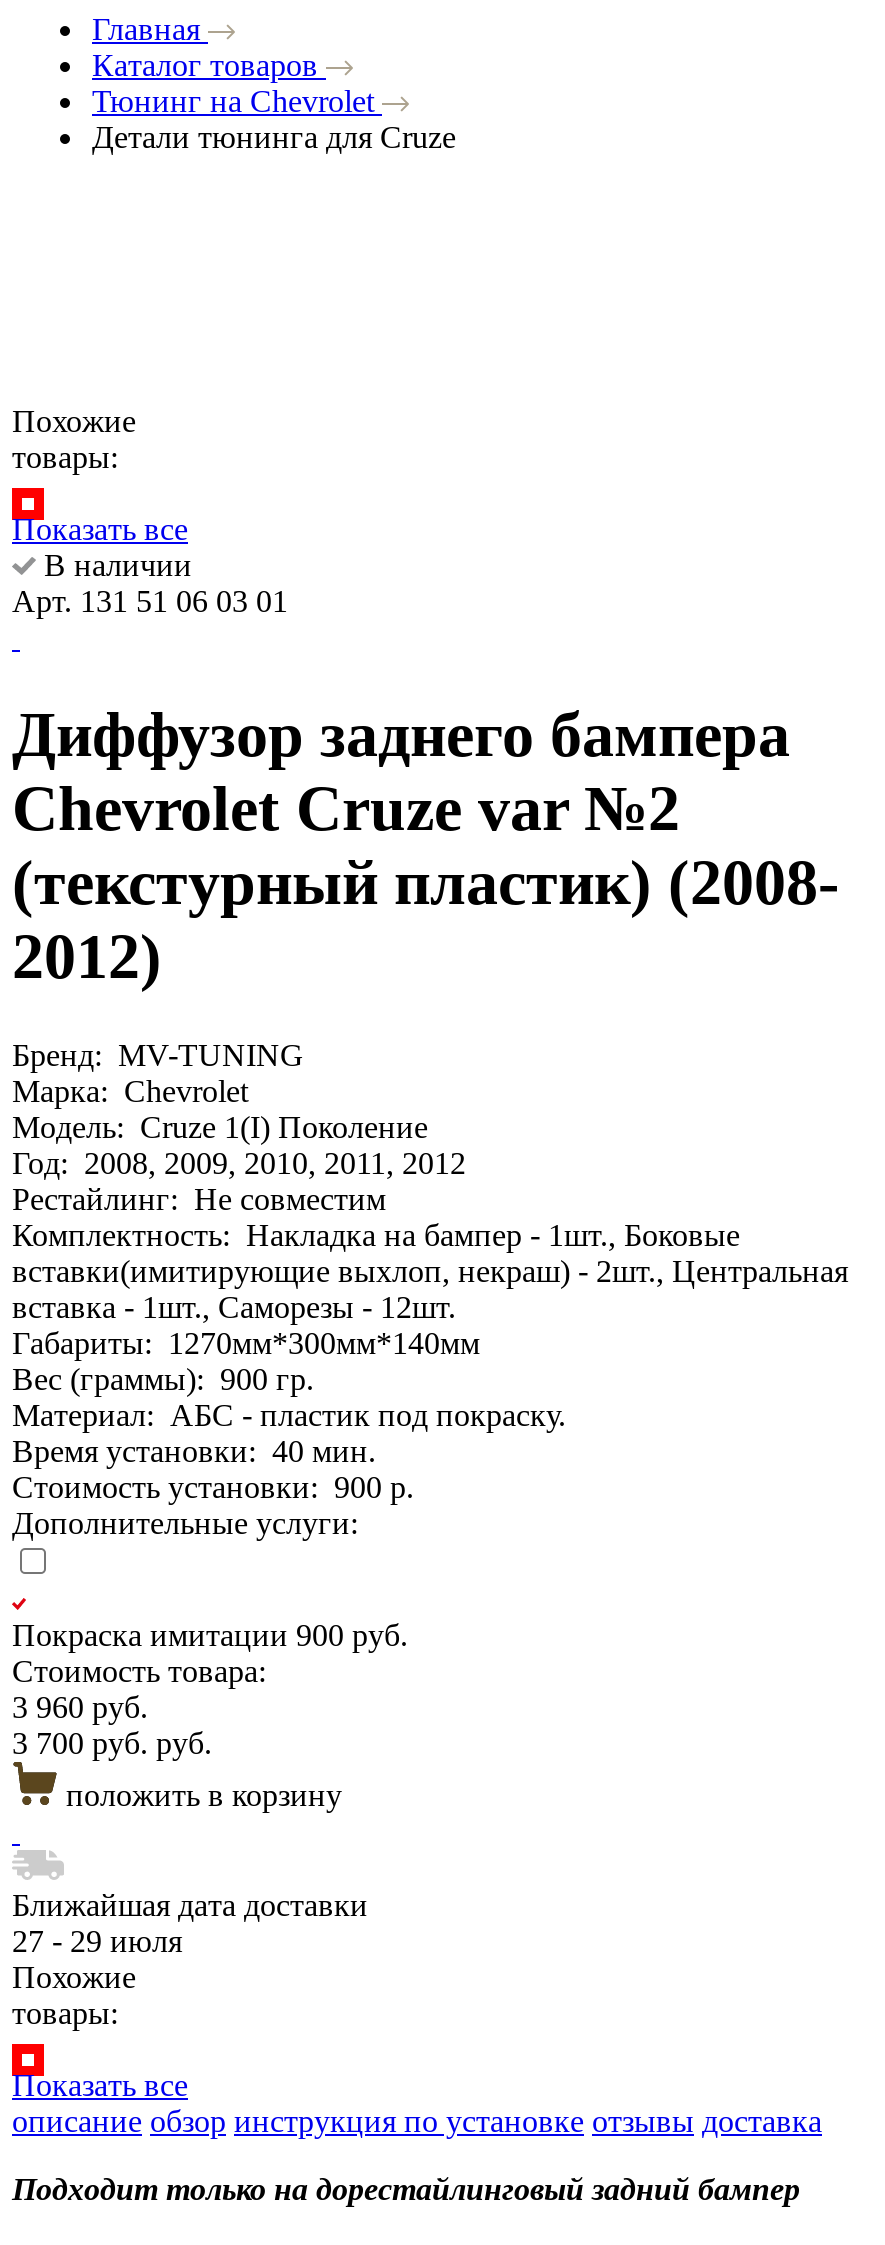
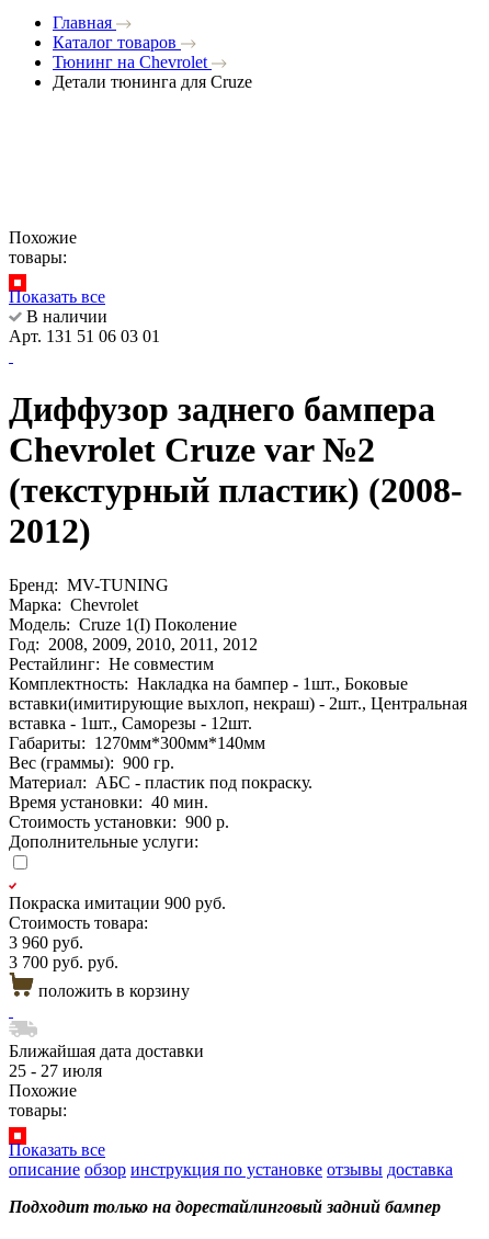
- 27 - 29 июля
+ 25 - 27 июля
